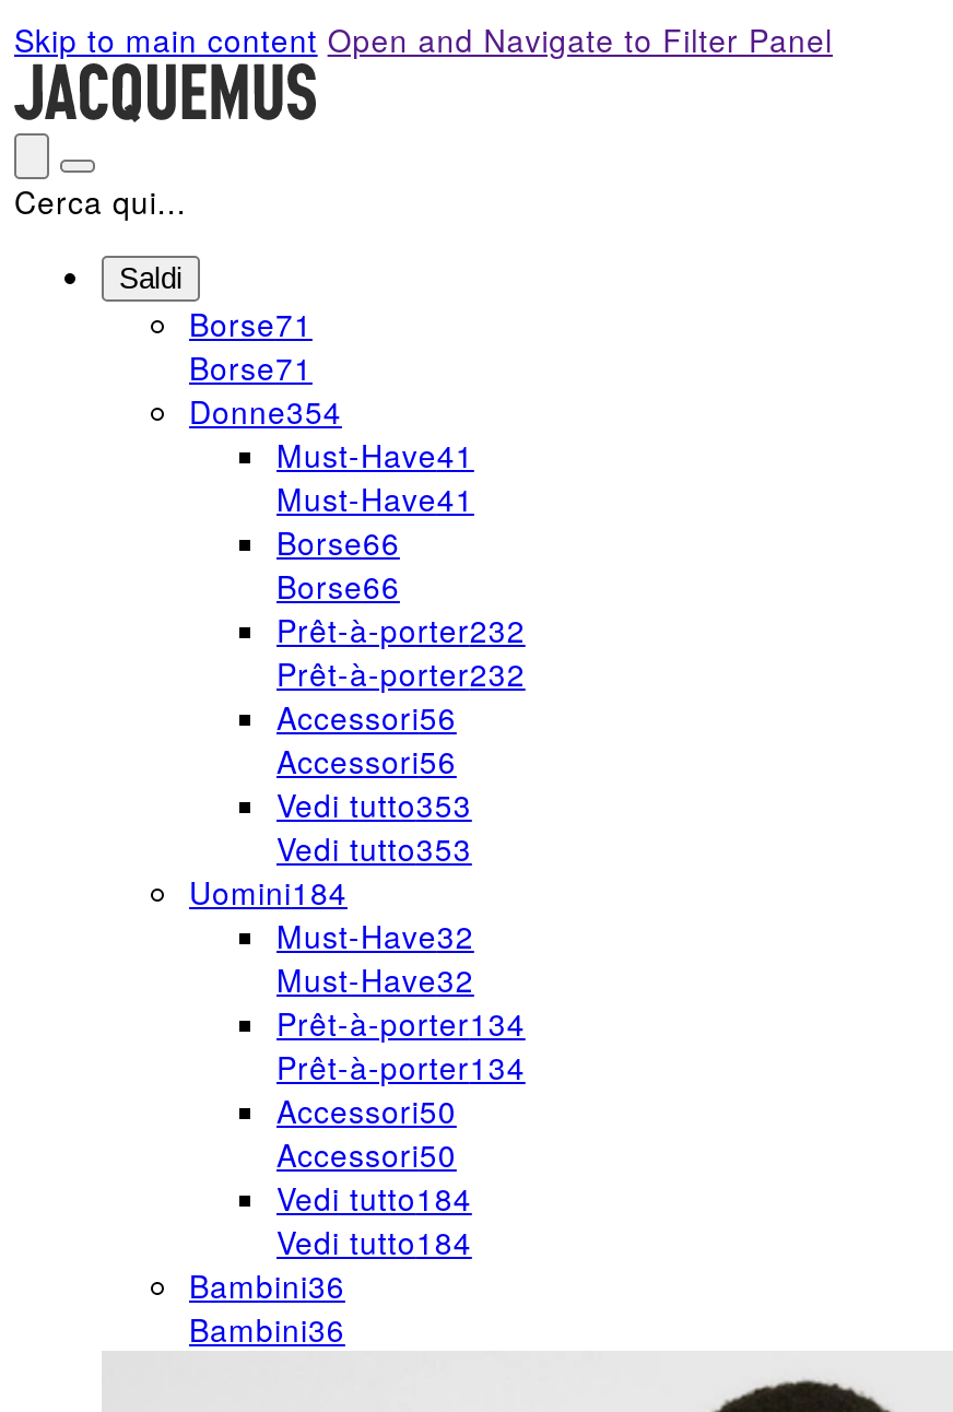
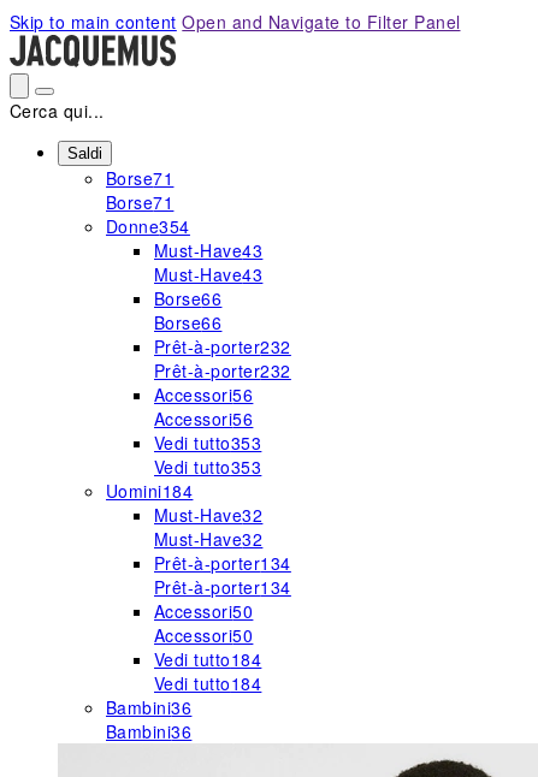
- Must-Have41
+ Must-Have43

- Must-Have41
+ Must-Have43
